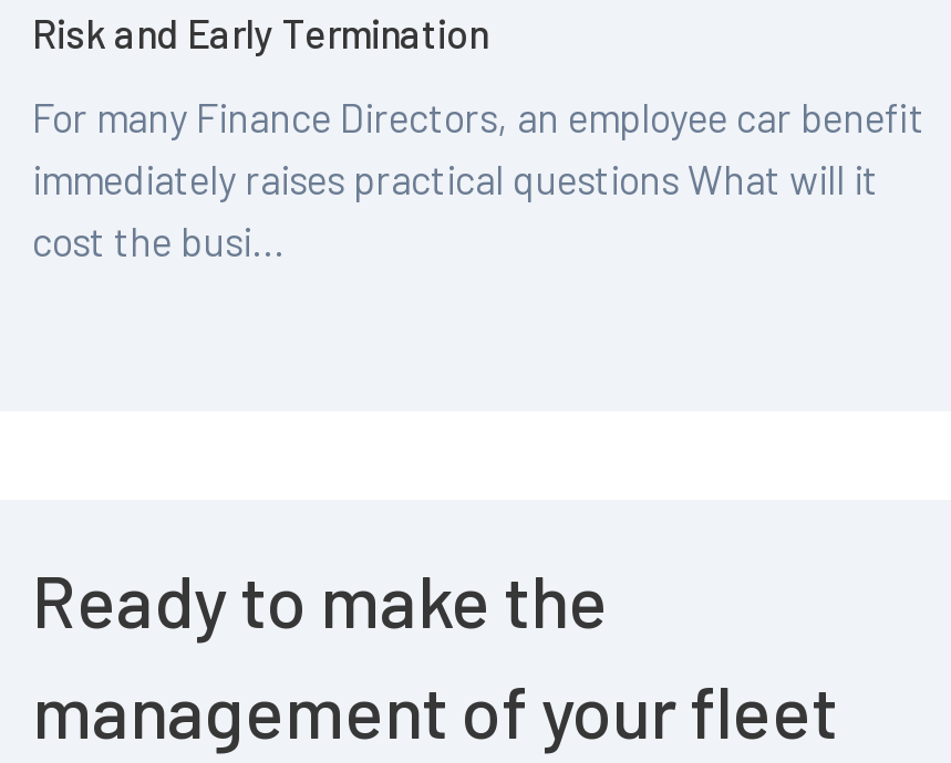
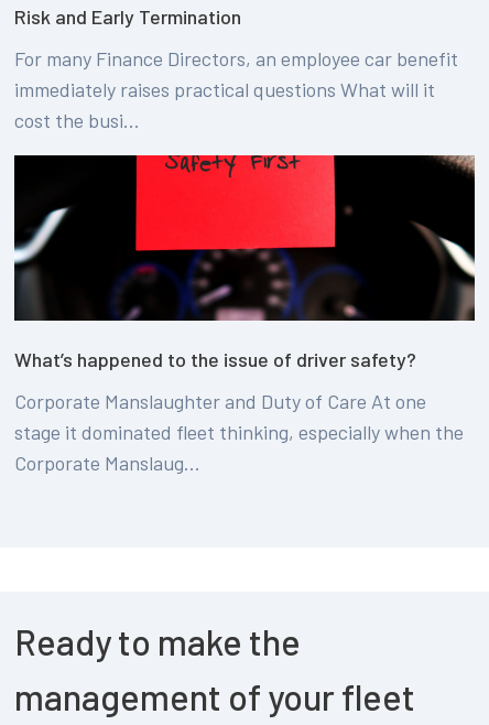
+ [image]
+ What’s happened to the issue of driver safety?
+ Corporate Manslaughter and Duty of Care At one
+ stage it dominated fleet thinking, especially when the
+ Corporate Manslaug...
